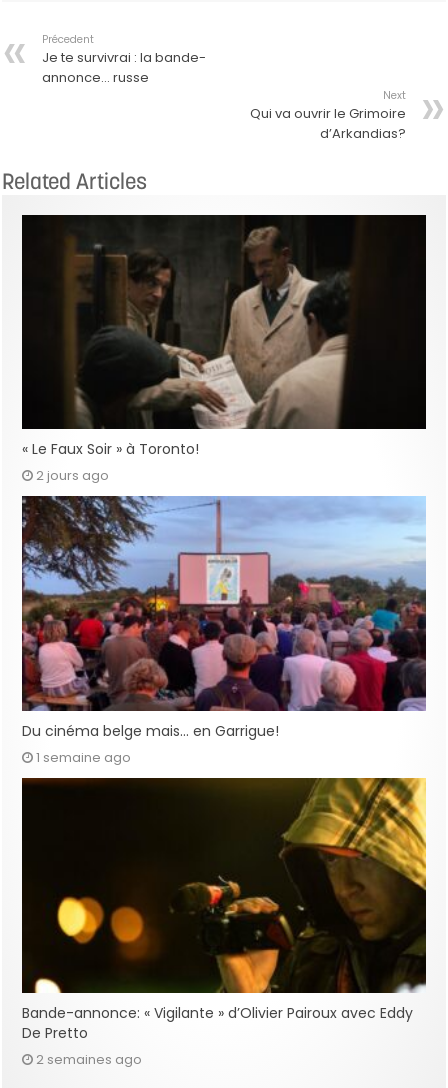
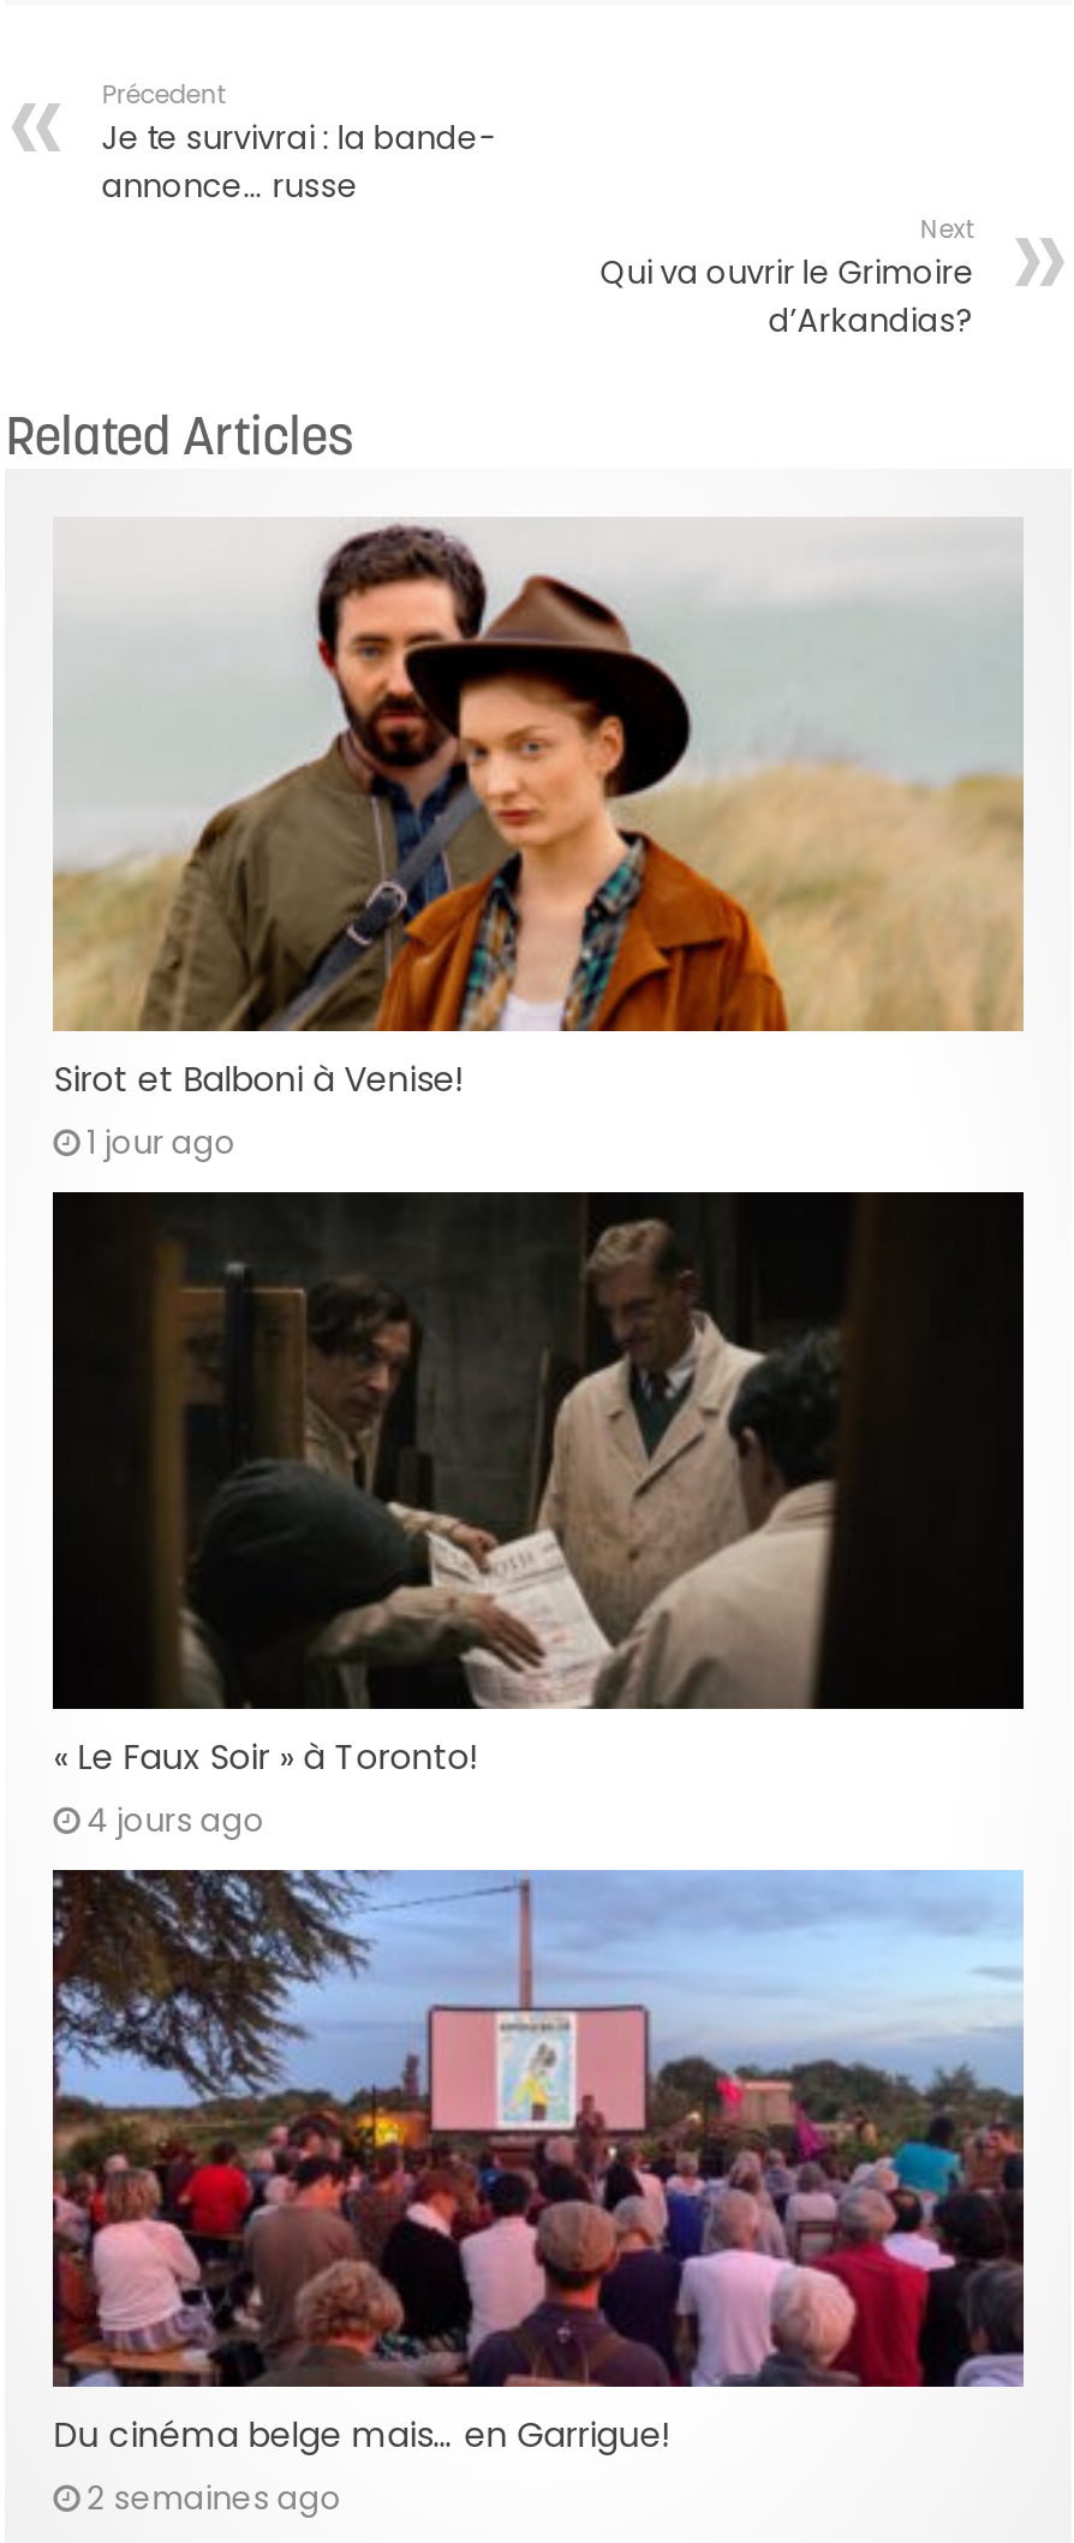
+ [image]
+ Sirot et Balboni à Venise!
+ 1 jour ago

moved down: [image] | « Le Faux Soir » à Toronto!

- 2 jours ago
+ 4 jours ago

moved down: [image] | Du cinéma belge mais… en Garrigue!

- 1 semaine ago

- [image]
- Bande-annonce: « Vigilante » d’Olivier Pairoux avec Eddy
- De Pretto
